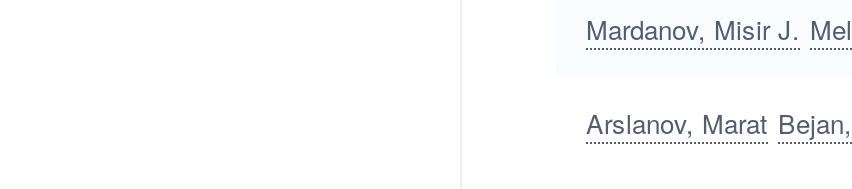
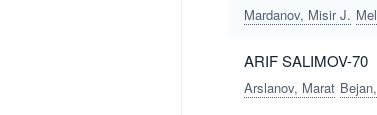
+ ARIF SALIMOV-70
